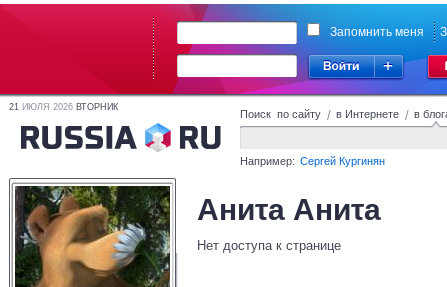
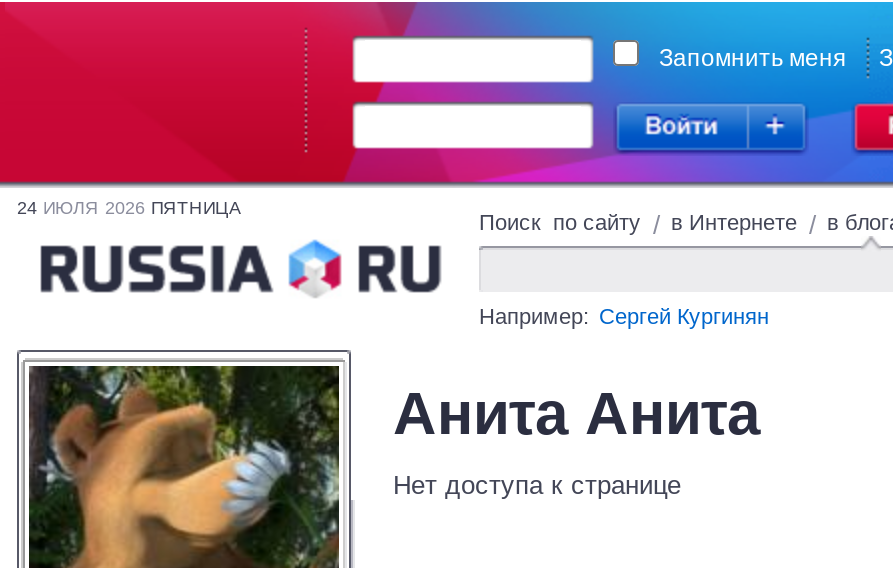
- 21 ИЮЛЯ 2026 ВТОРНИК
+ 24 ИЮЛЯ 2026 ПЯТНИЦА
